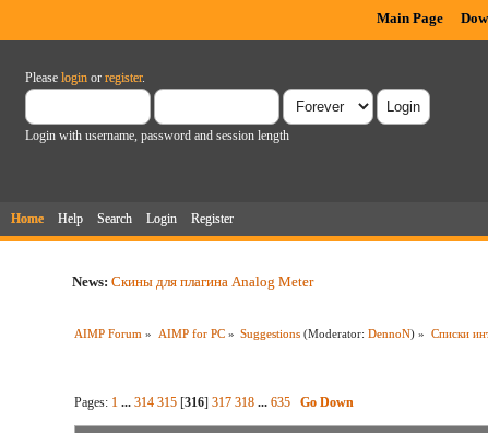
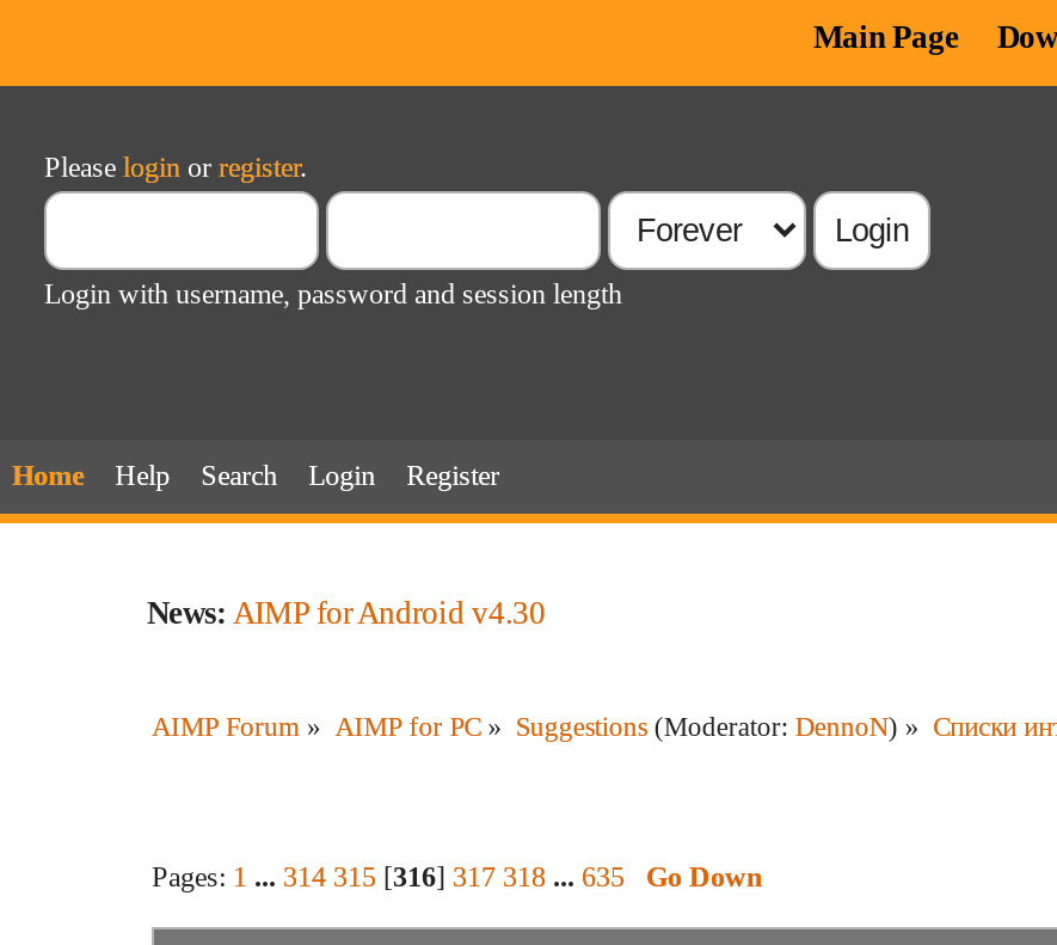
- News: Скины для плагина Analog Meter
+ News: AIMP for Android v4.30
